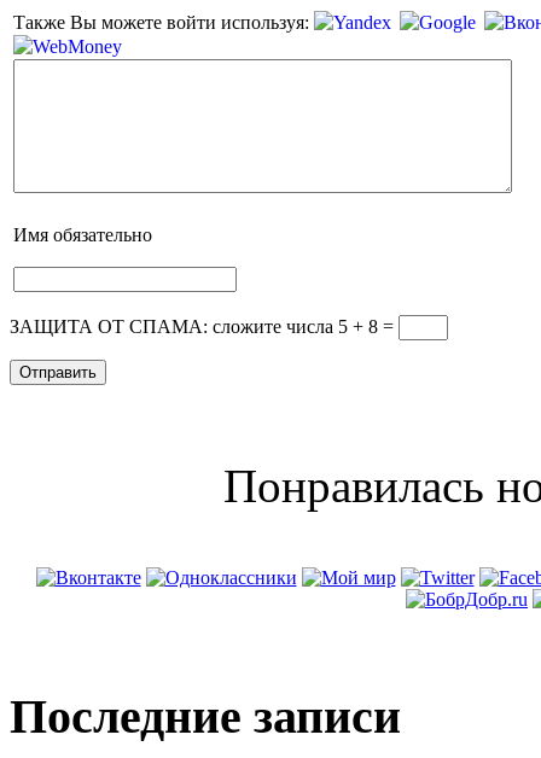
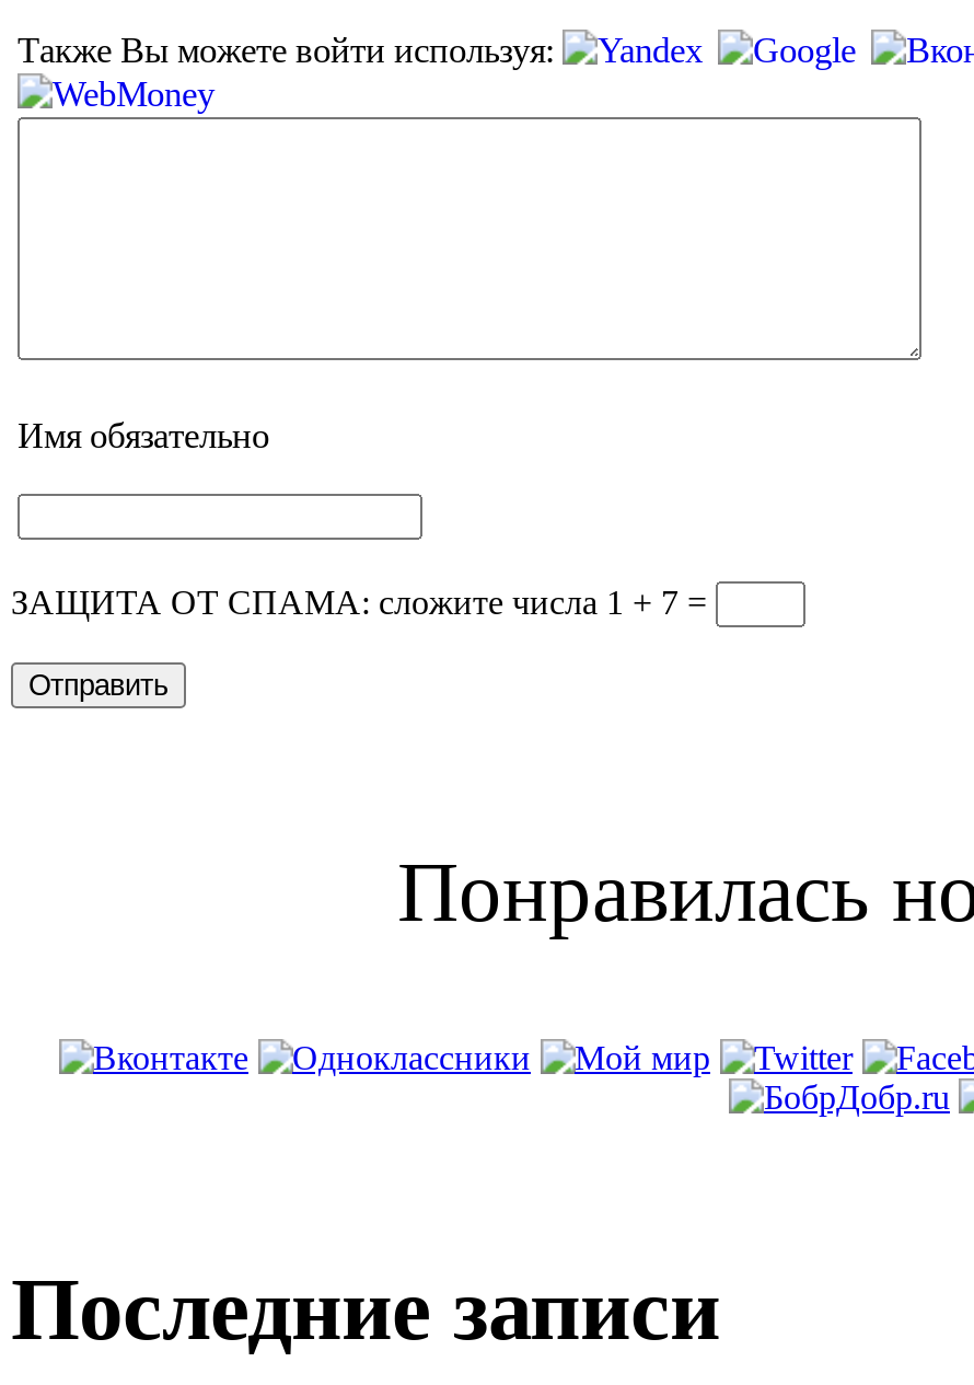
- ЗАЩИТА ОТ СПАМА: сложите числа 5 + 8 =
+ ЗАЩИТА ОТ СПАМА: сложите числа 1 + 7 =
